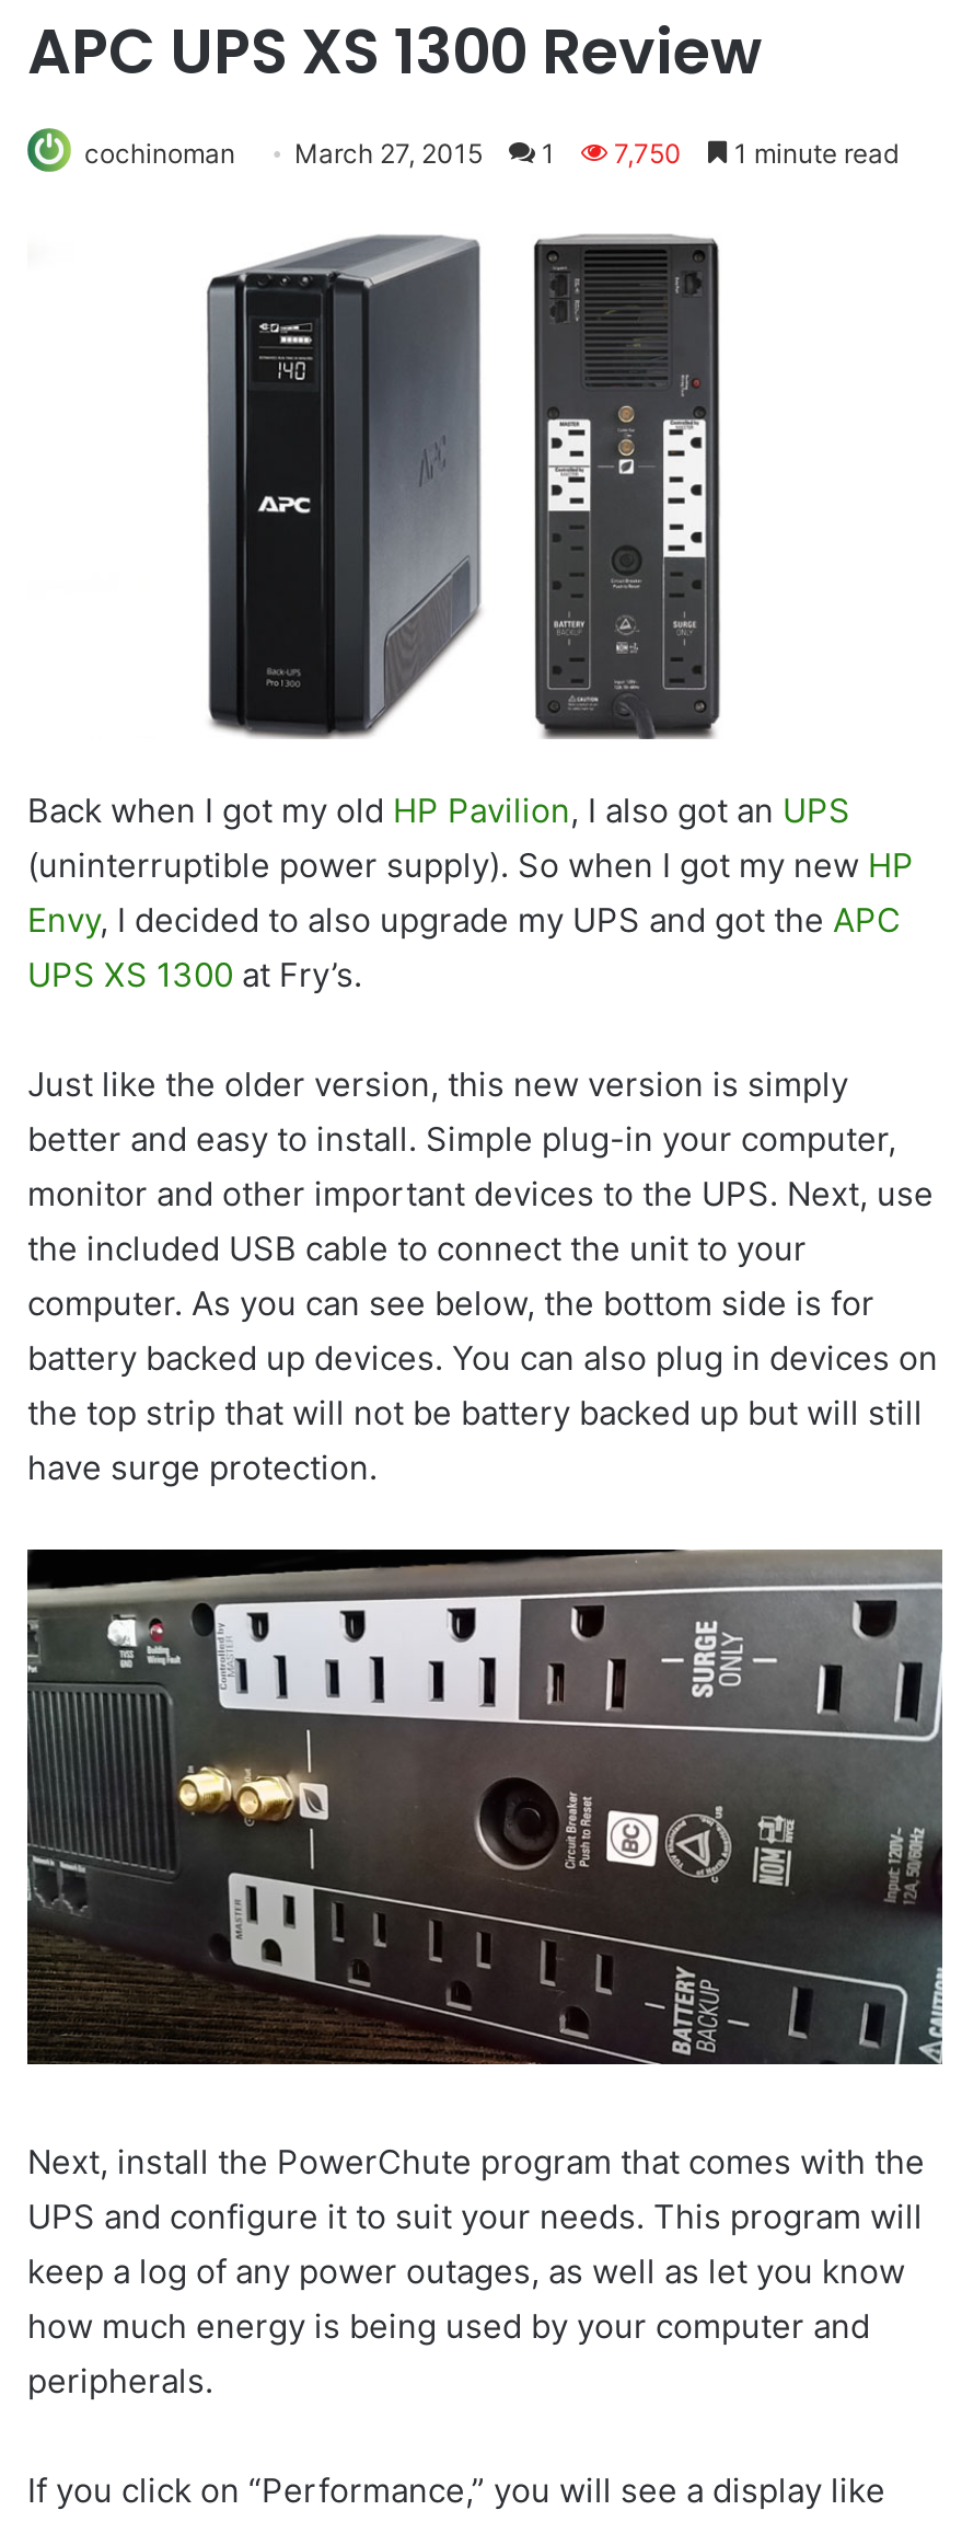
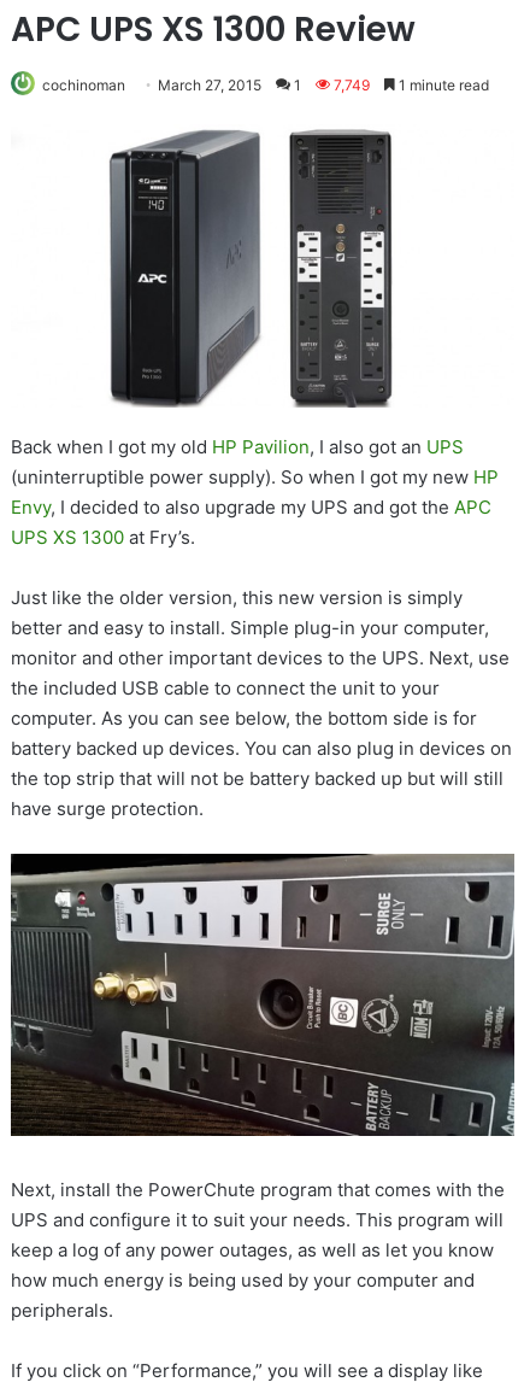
- cochinoman March 27, 2015 1 7,750 1 minute read
+ cochinoman March 27, 2015 1 7,749 1 minute read
